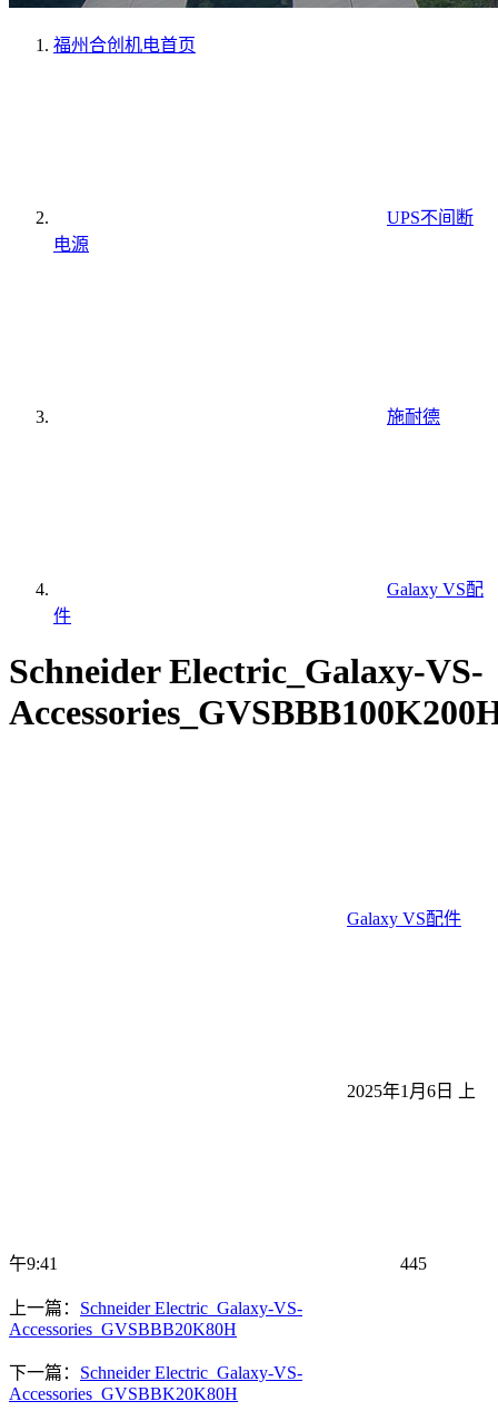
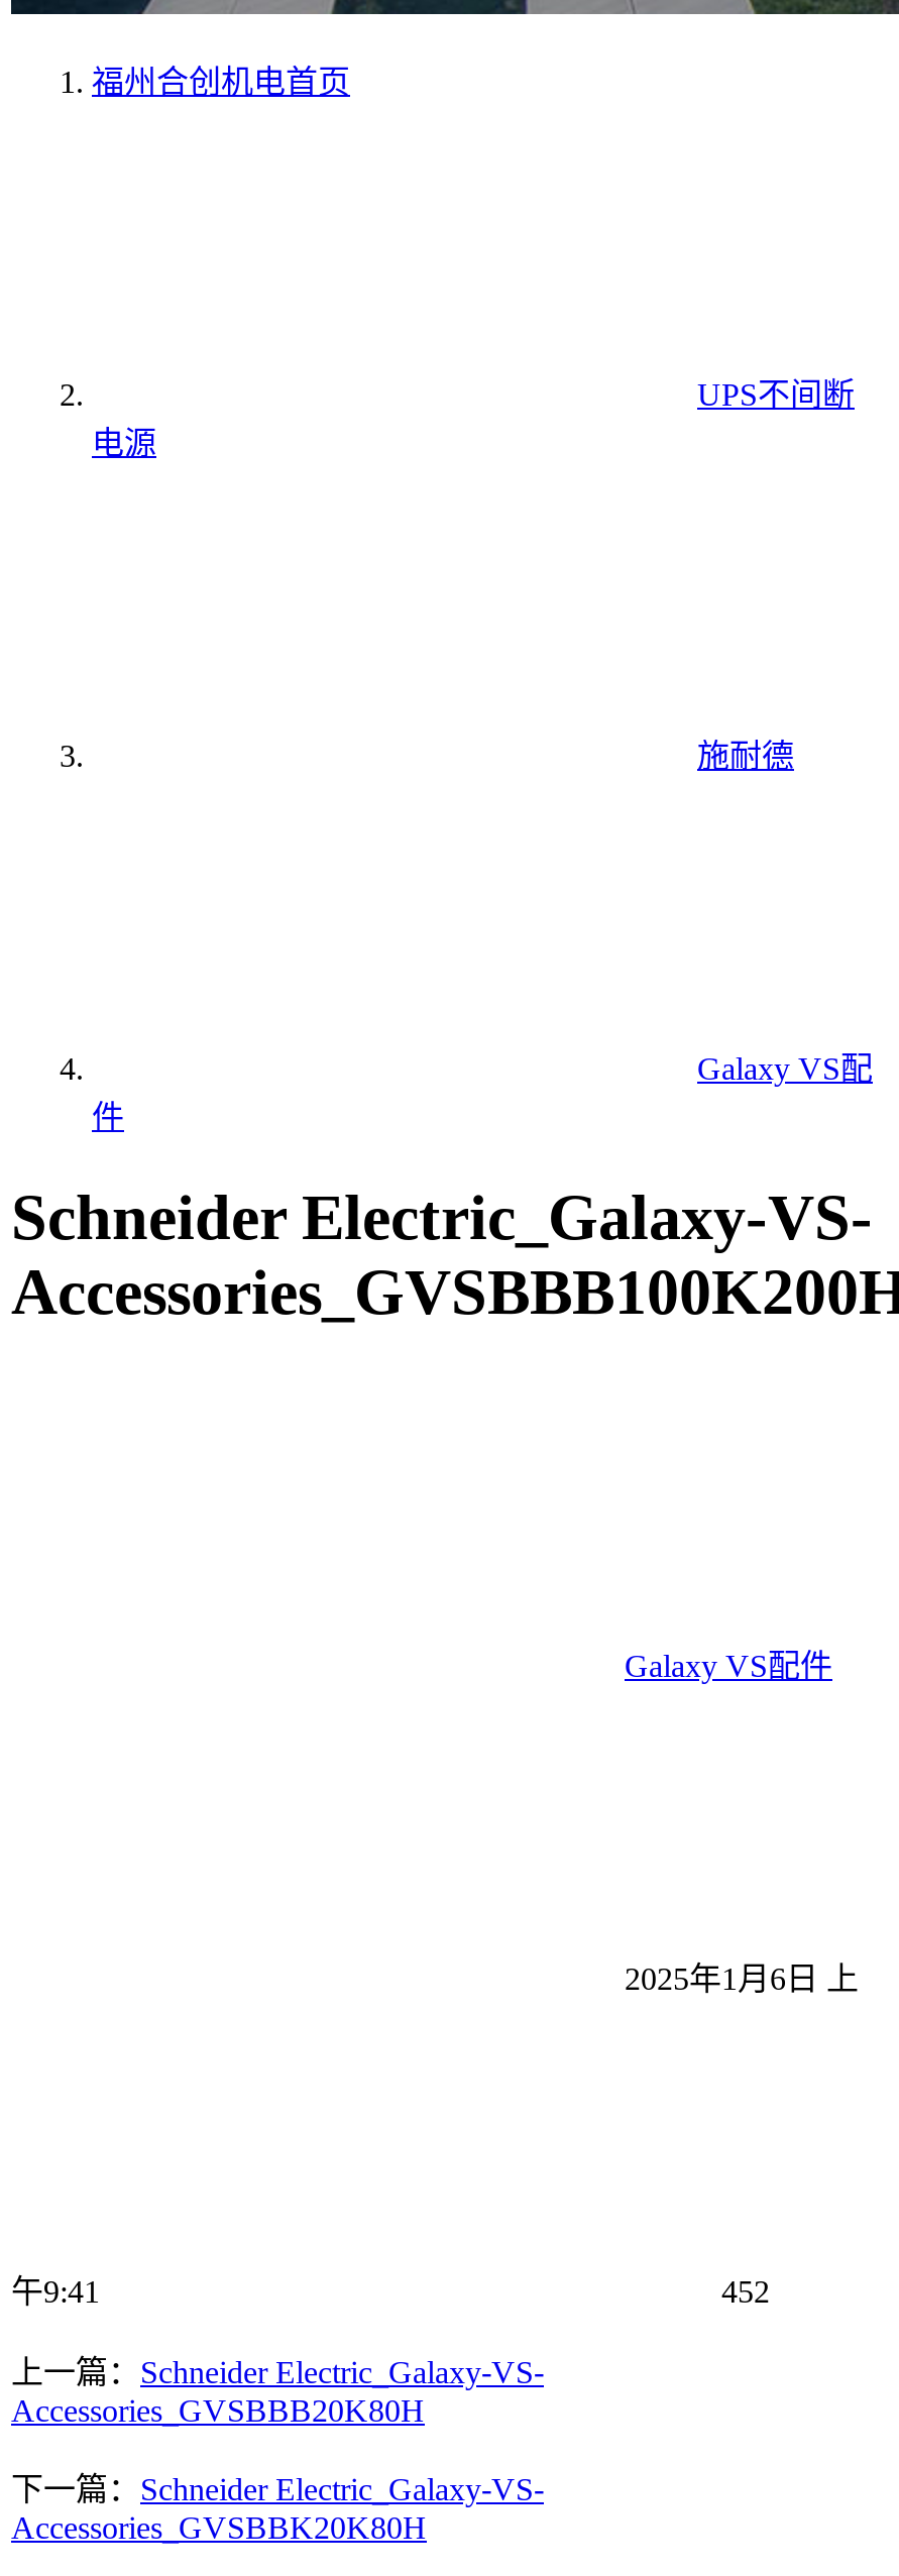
- 445
+ 452
